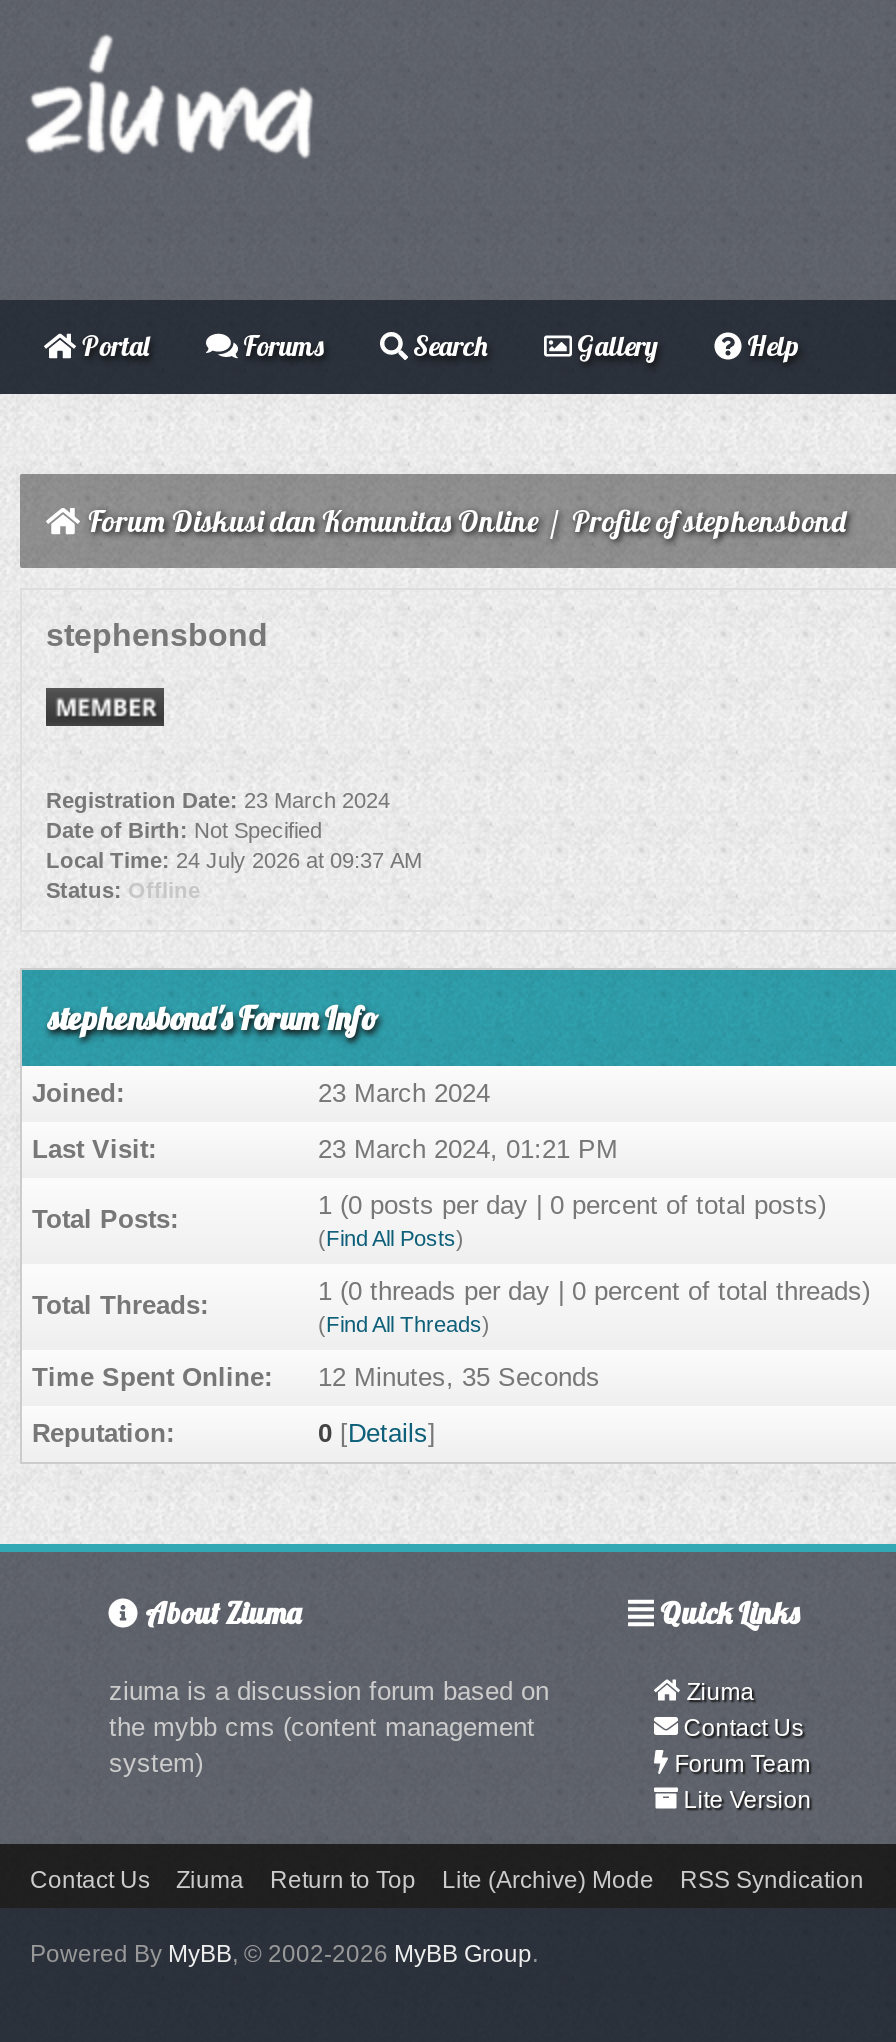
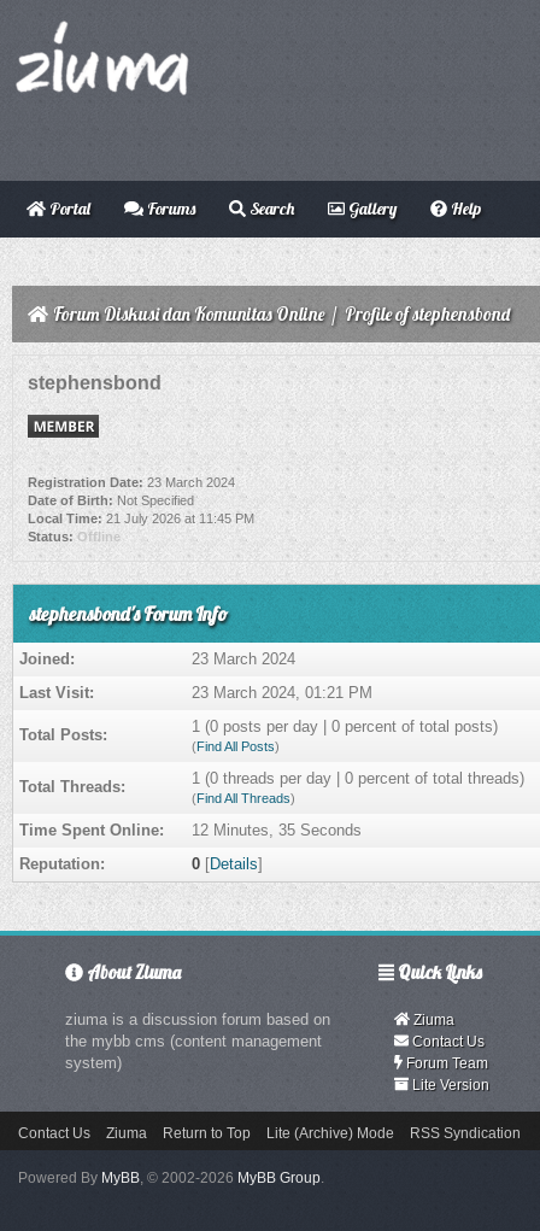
- Local Time: 24 July 2026 at 09:37 AM
+ Local Time: 21 July 2026 at 11:45 PM
